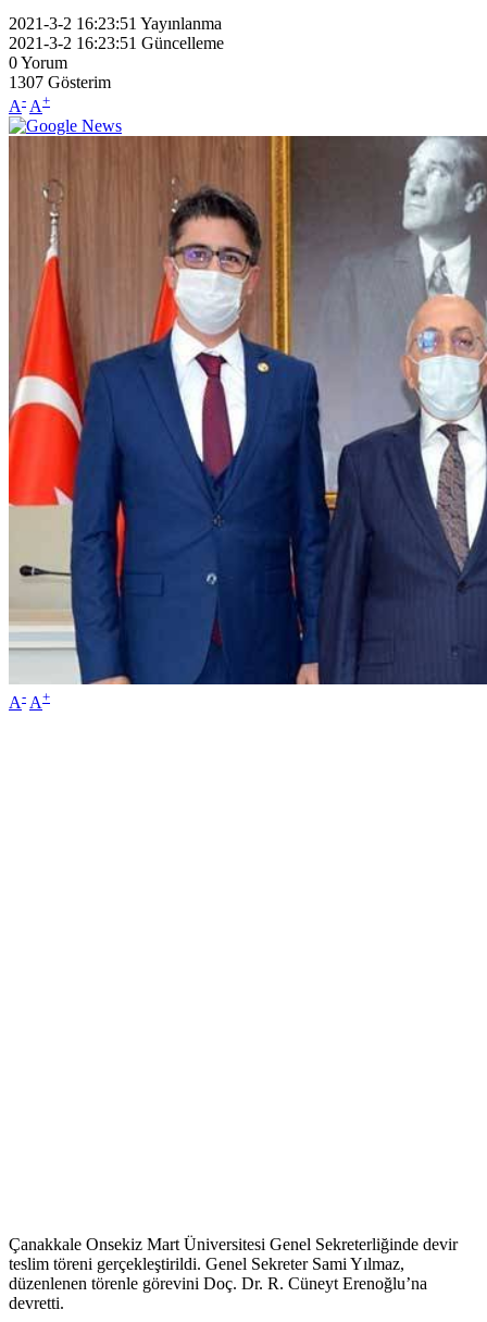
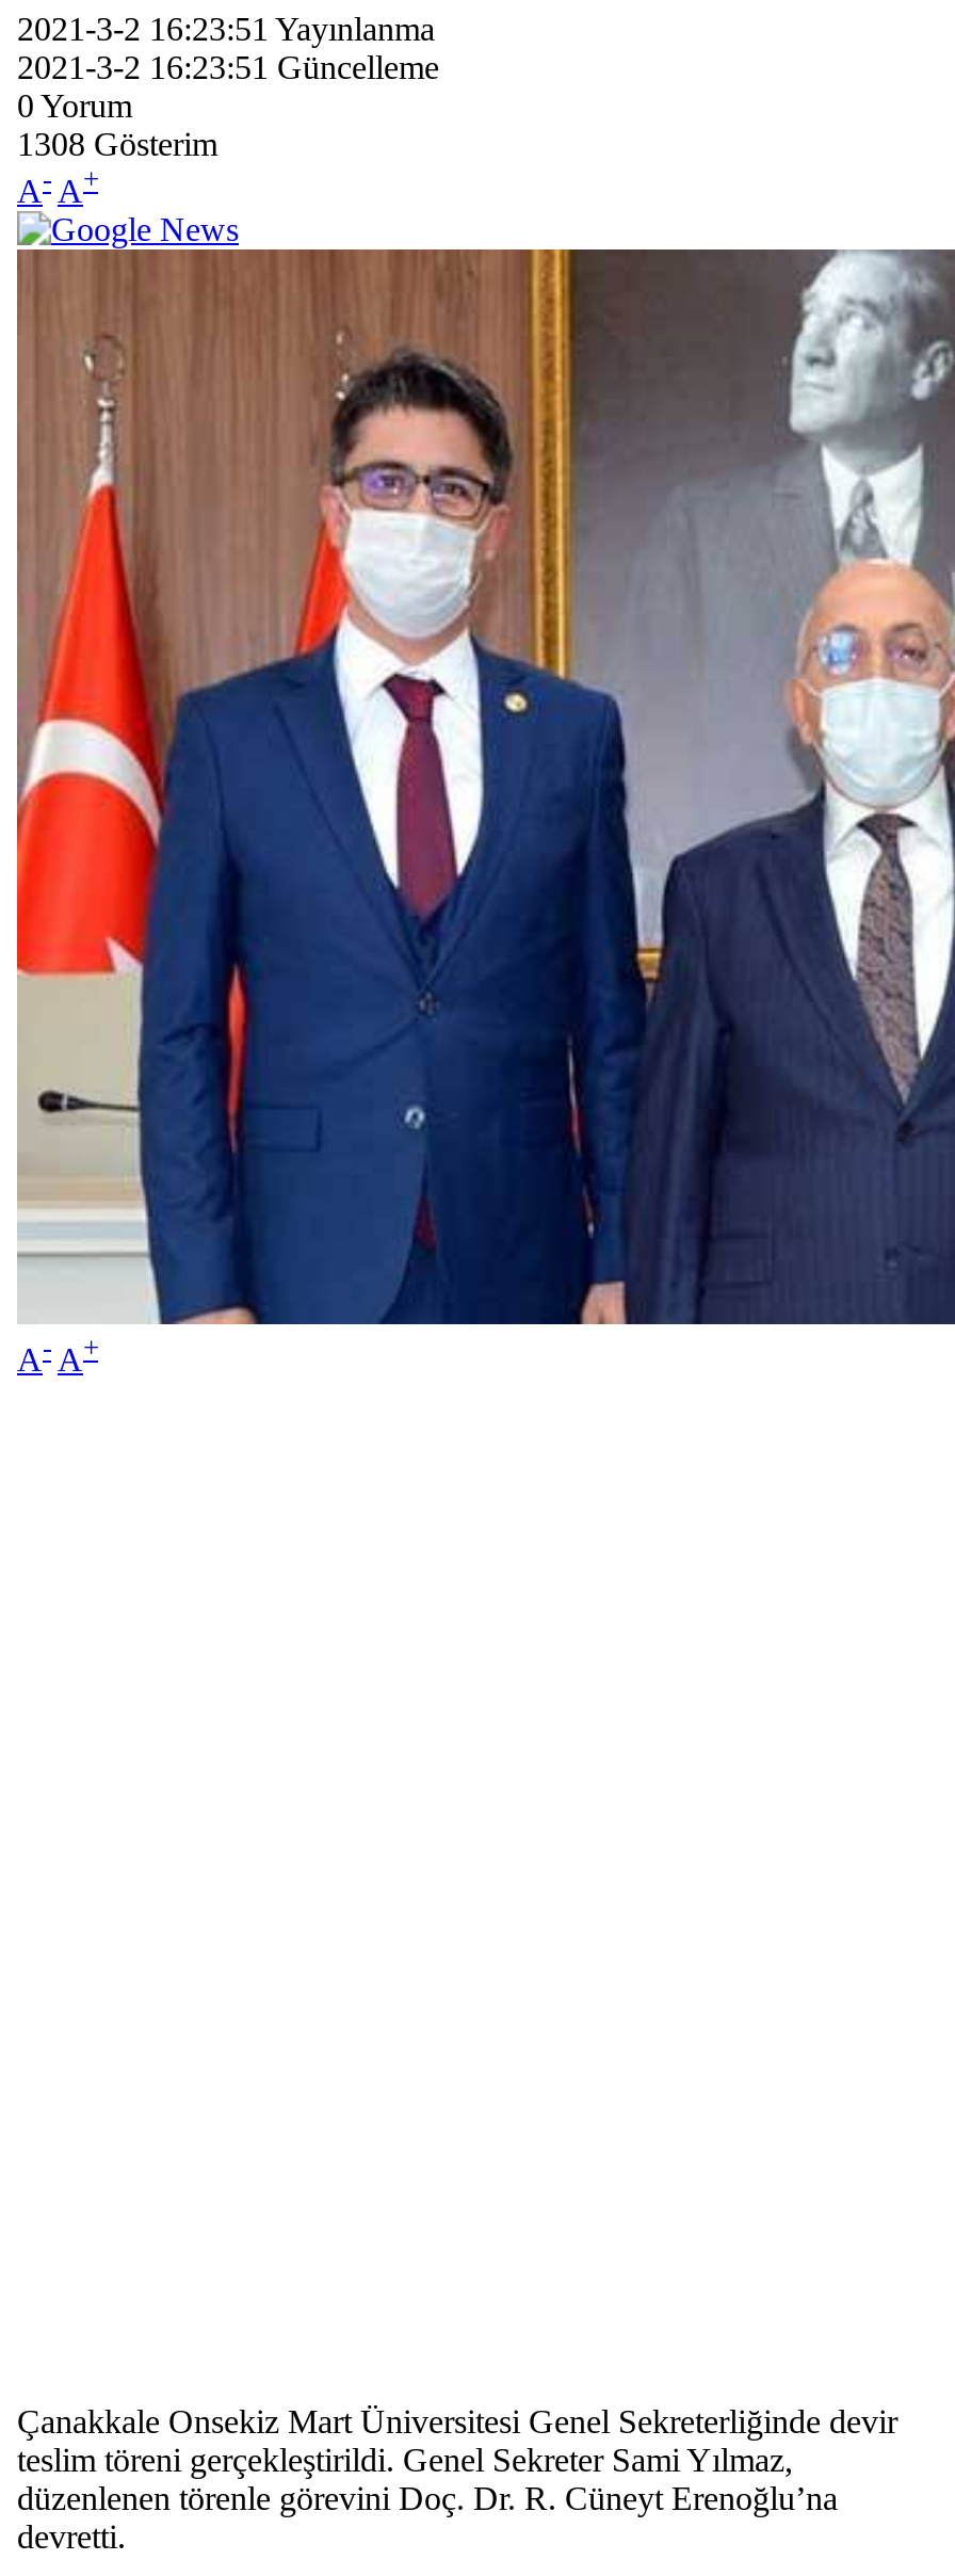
- 1307 Gösterim
+ 1308 Gösterim
